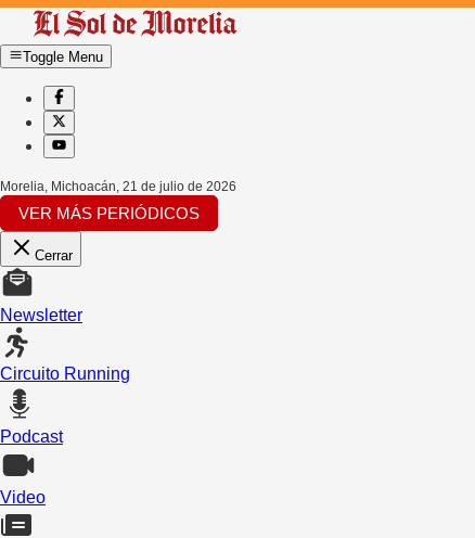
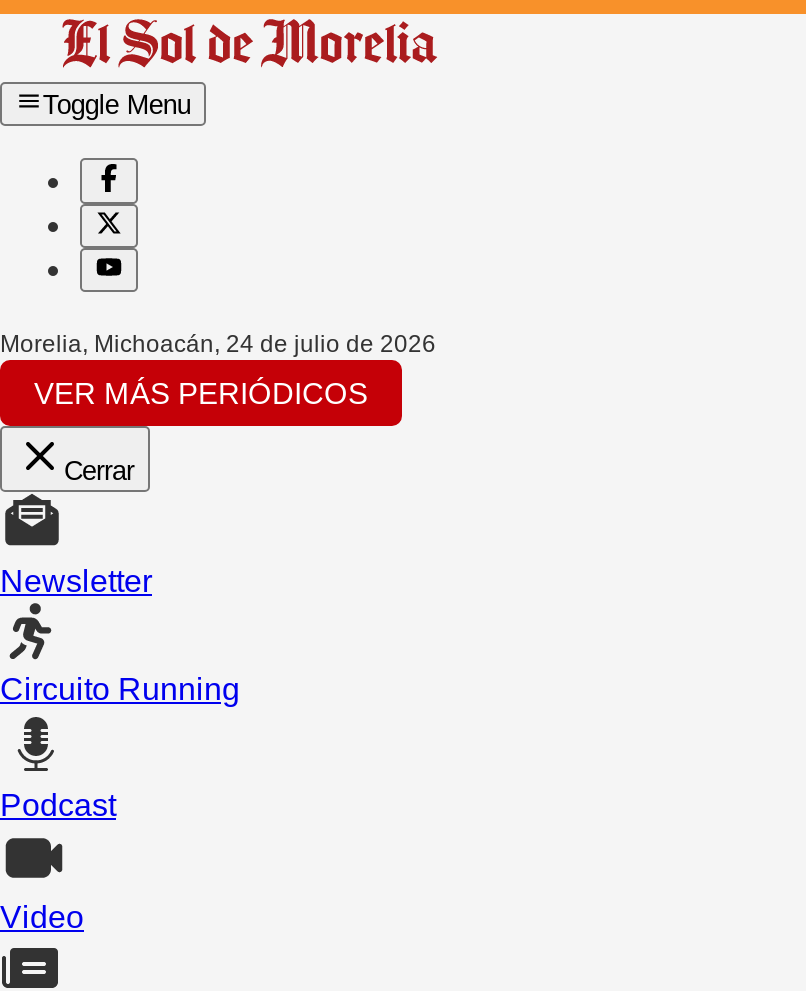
- Morelia, Michoacán, 21 de julio de 2026
+ Morelia, Michoacán, 24 de julio de 2026
